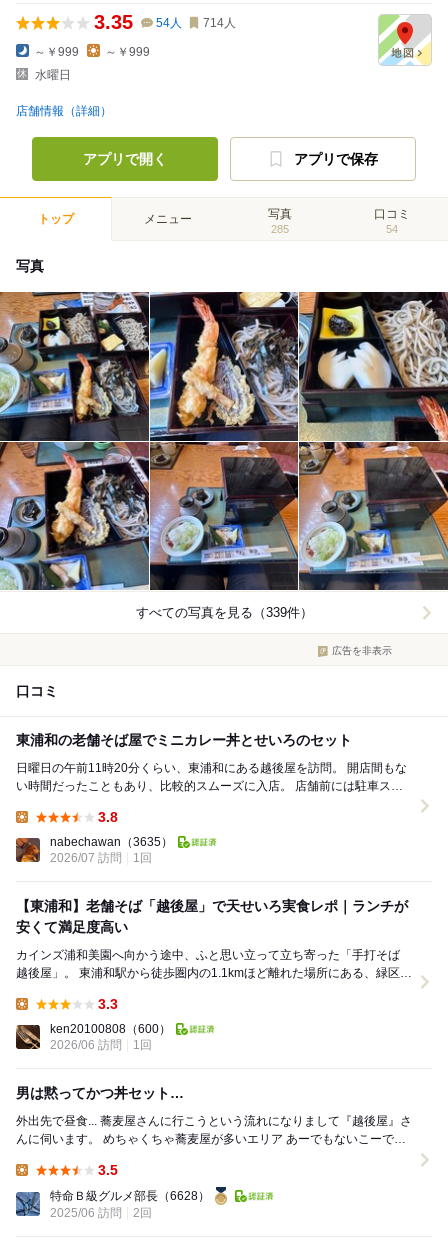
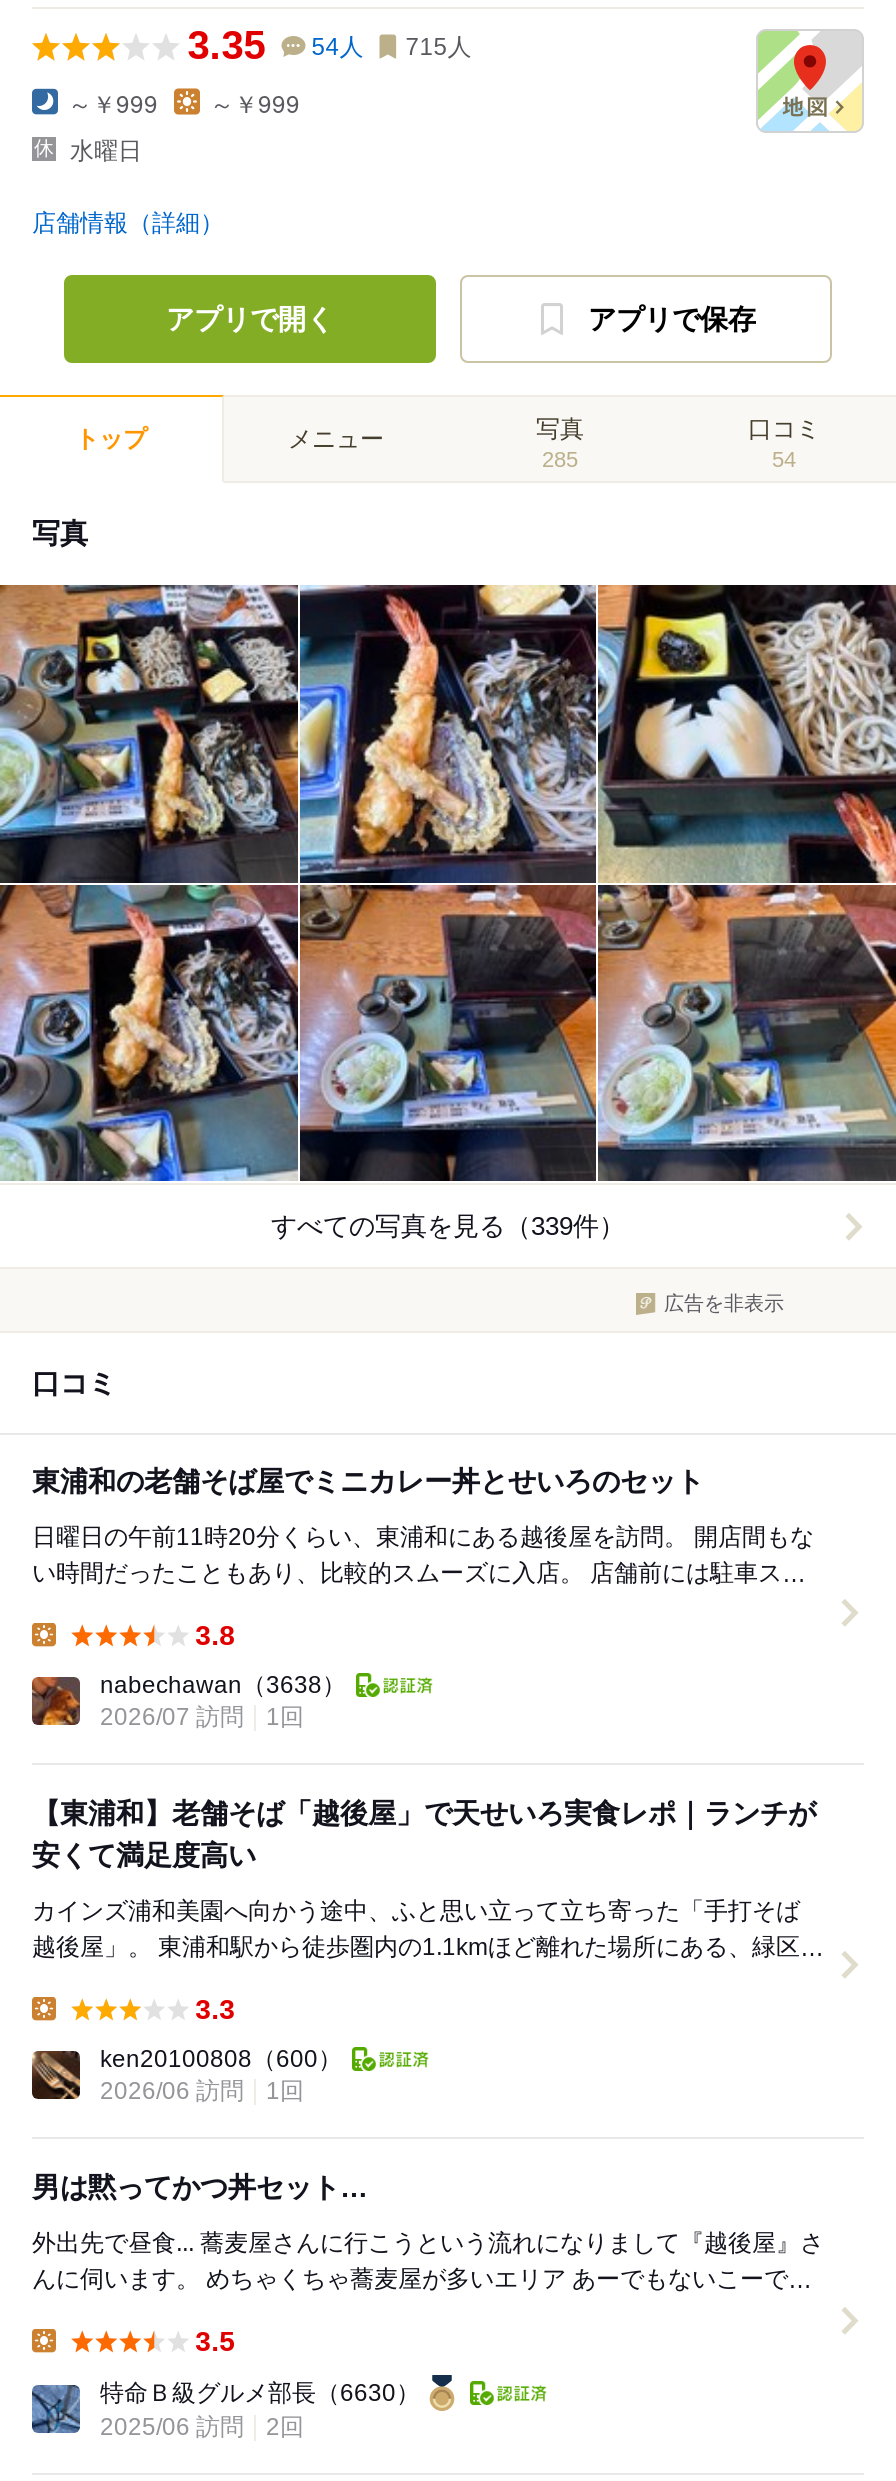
- 3.35 54人 714人
+ 3.35 54人 715人

- nabechawan（3635）
+ nabechawan（3638）

- 特命Ｂ級グルメ部長（6628）
+ 特命Ｂ級グルメ部長（6630）
